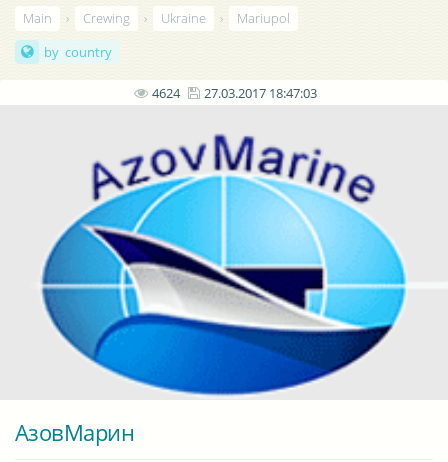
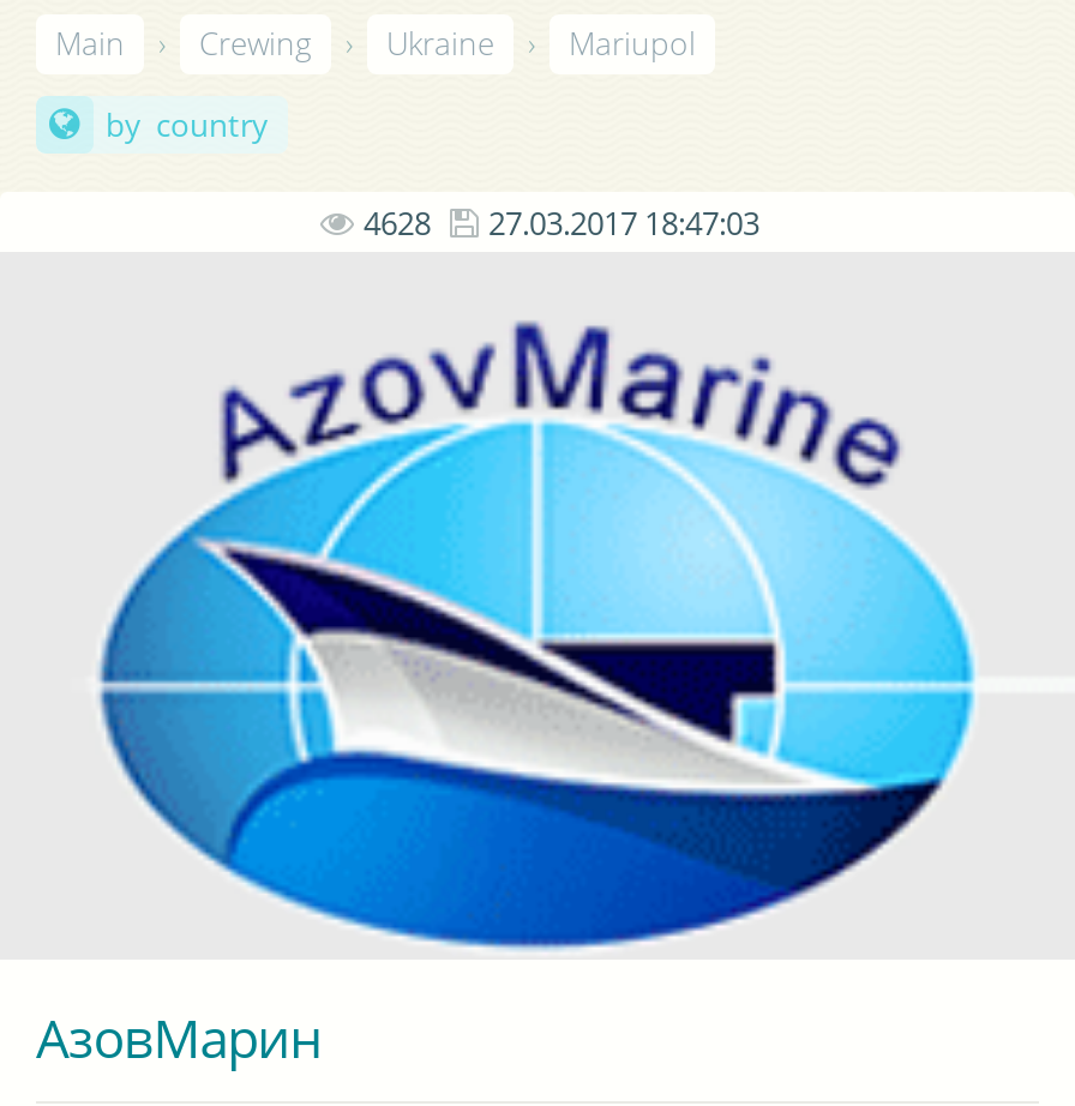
- 4624 27.03.2017 18:47:03
+ 4628 27.03.2017 18:47:03
